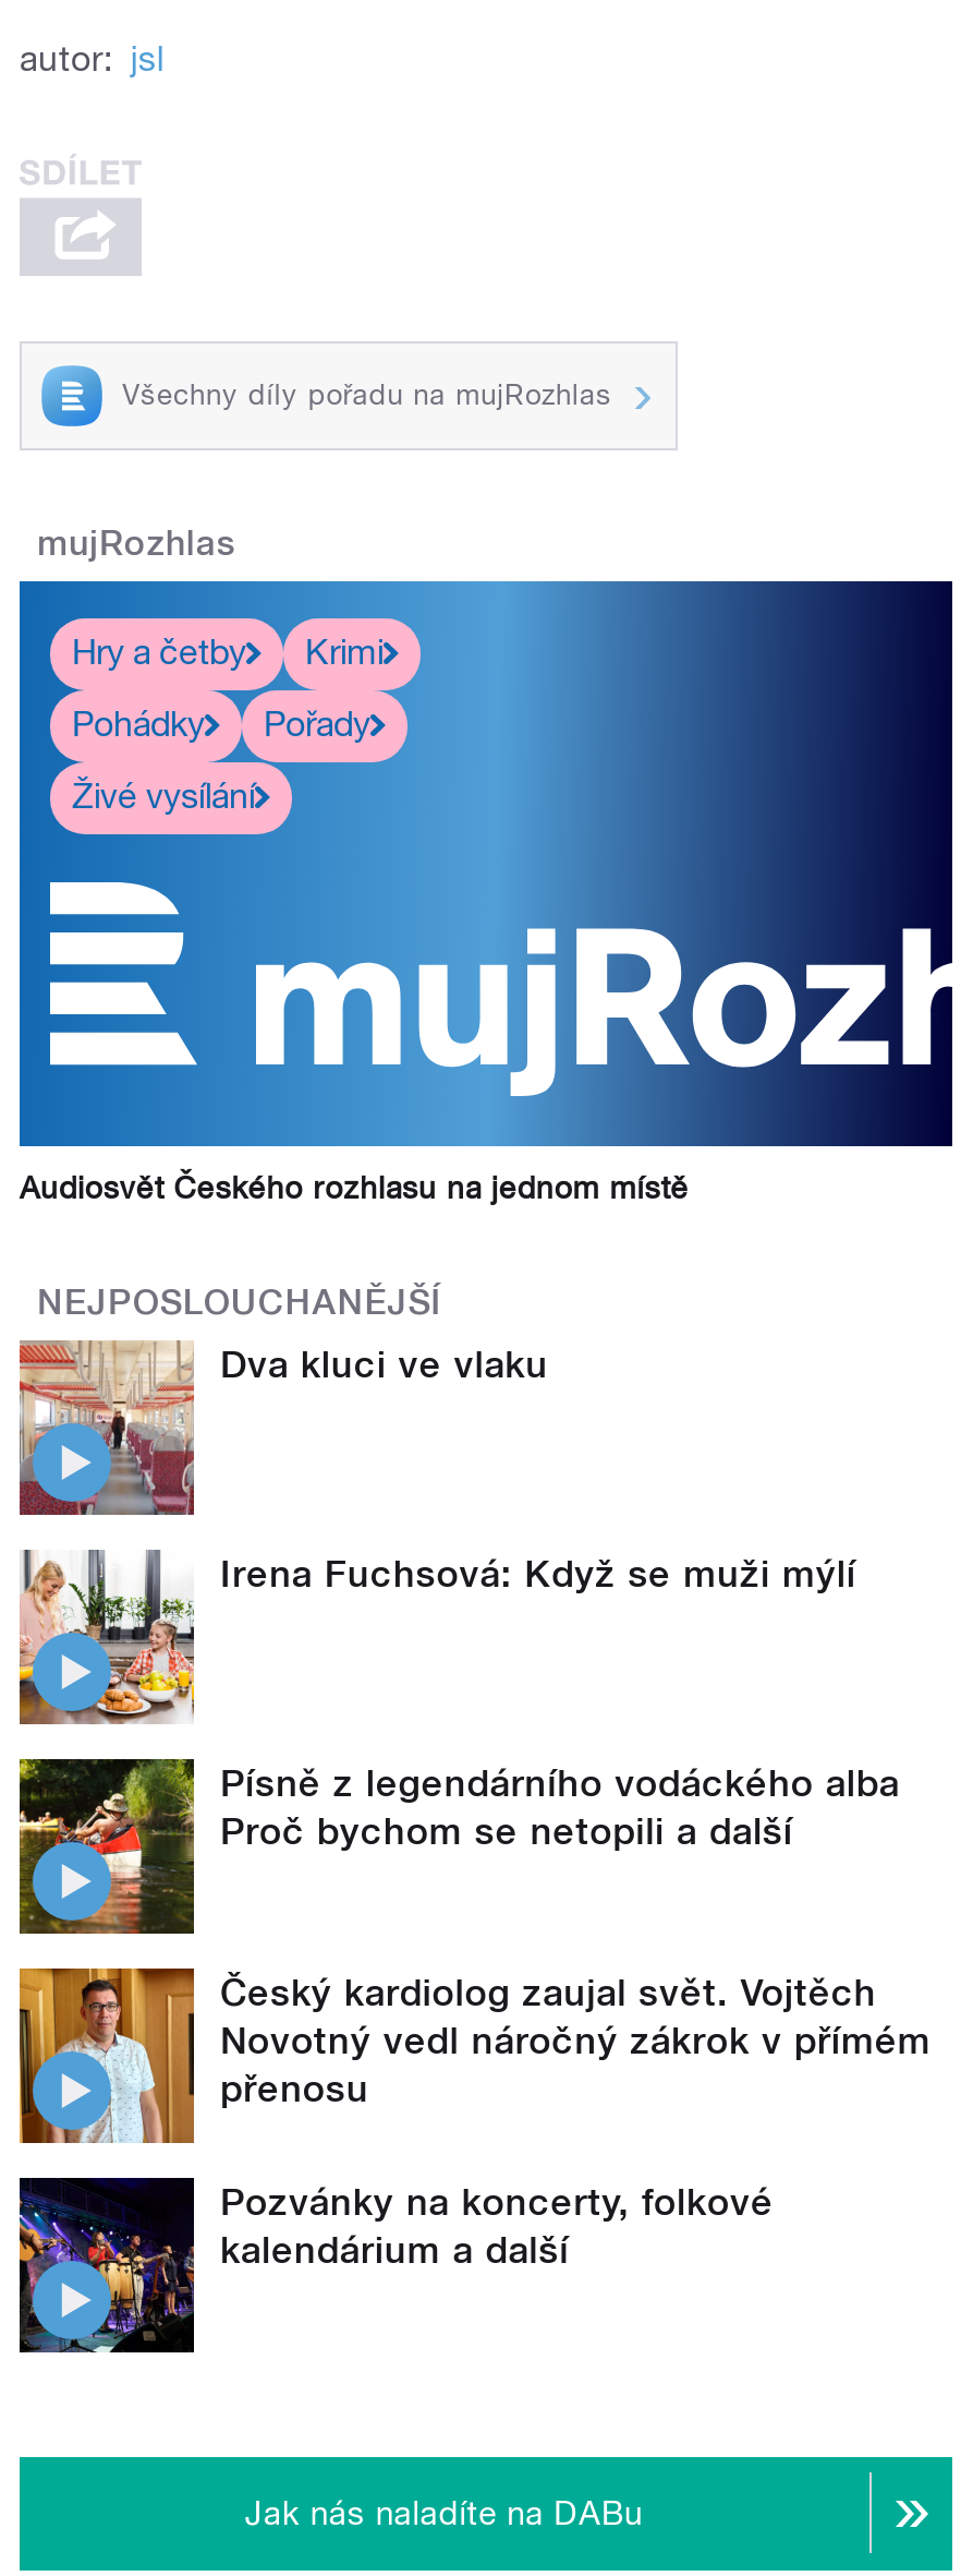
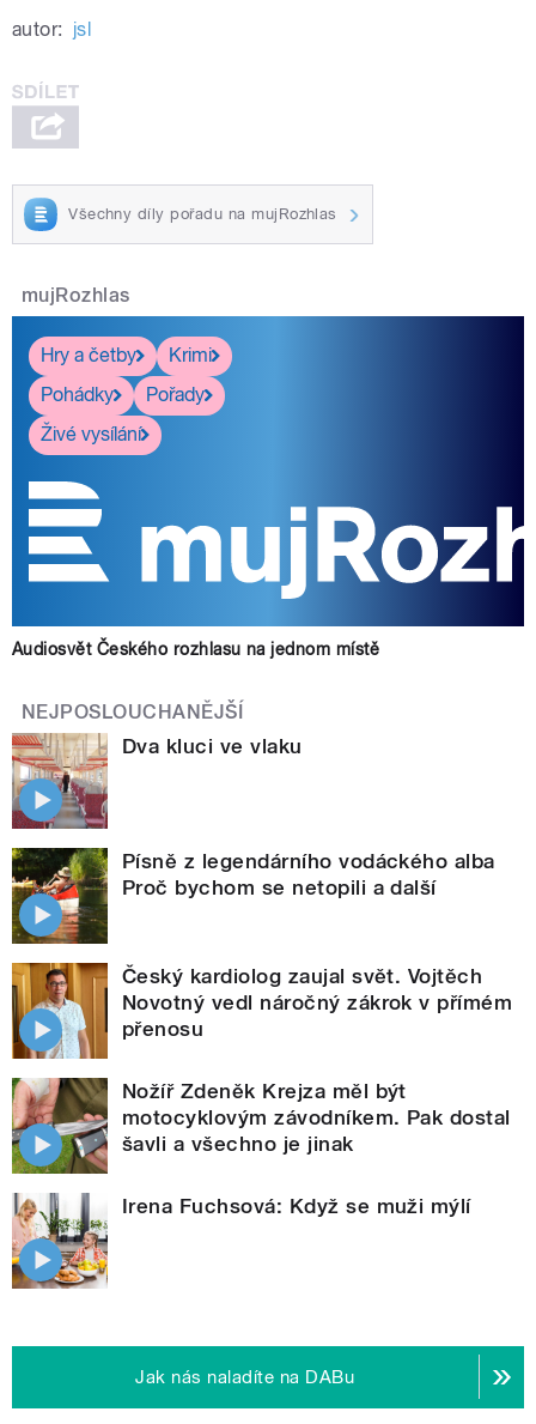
moved down: [image] | Irena Fuchsová: Když se muži mýlí

moved up: [image] | Písně z legendárního vodáckého alba | Proč bychom se netopili a další | Český kardiolog zaujal svět. Vojtěch | Novotný vedl náročný zákrok v přímém | přenosu

- [image]
- Pozvánky na koncerty, folkové
- kalendárium a další
+ [image]
+ Nožíř Zdeněk Krejza měl být
+ motocyklovým závodníkem. Pak dostal
+ šavli a všechno je jinak
